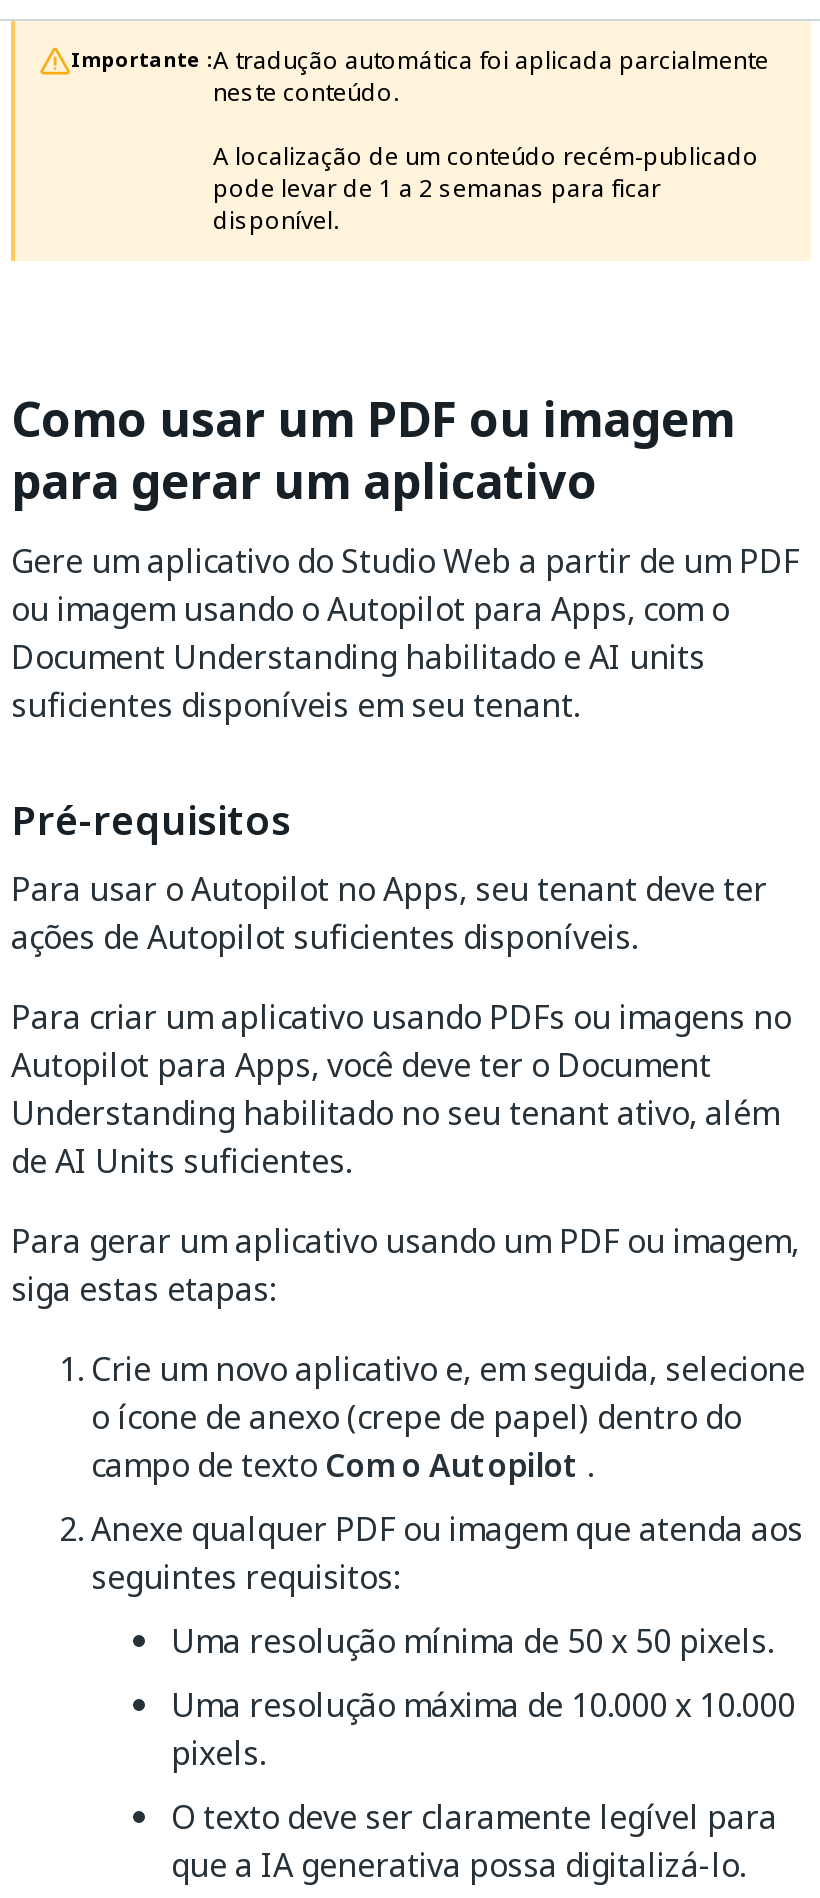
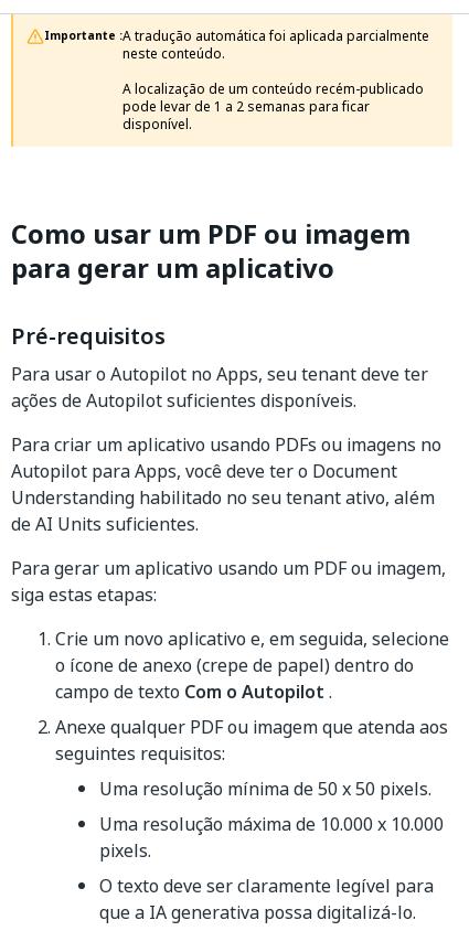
- Gere um aplicativo do Studio Web a partir de um PDF
- ou imagem usando o Autopilot para Apps, com o
- Document Understanding habilitado e AI units
- suficientes disponíveis em seu tenant.
